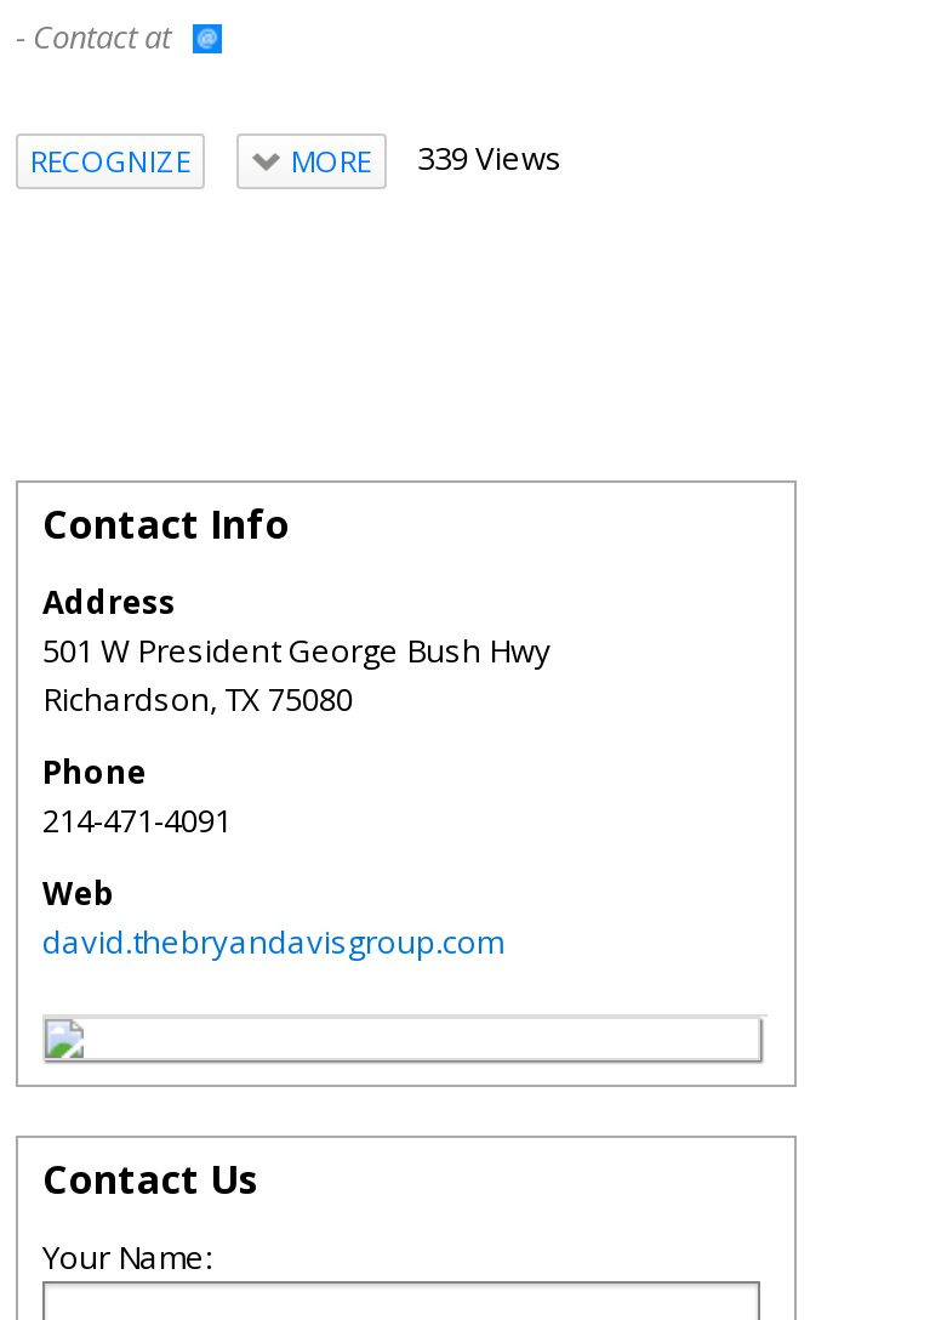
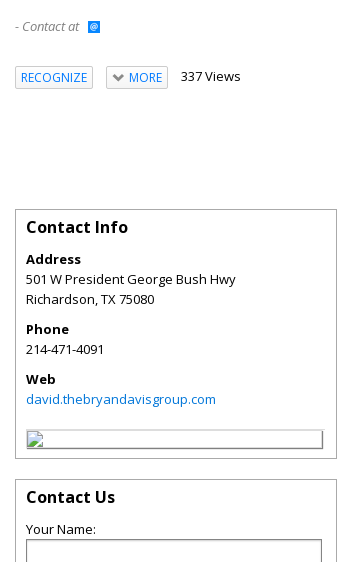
- MORE 339 Views
+ MORE 337 Views
